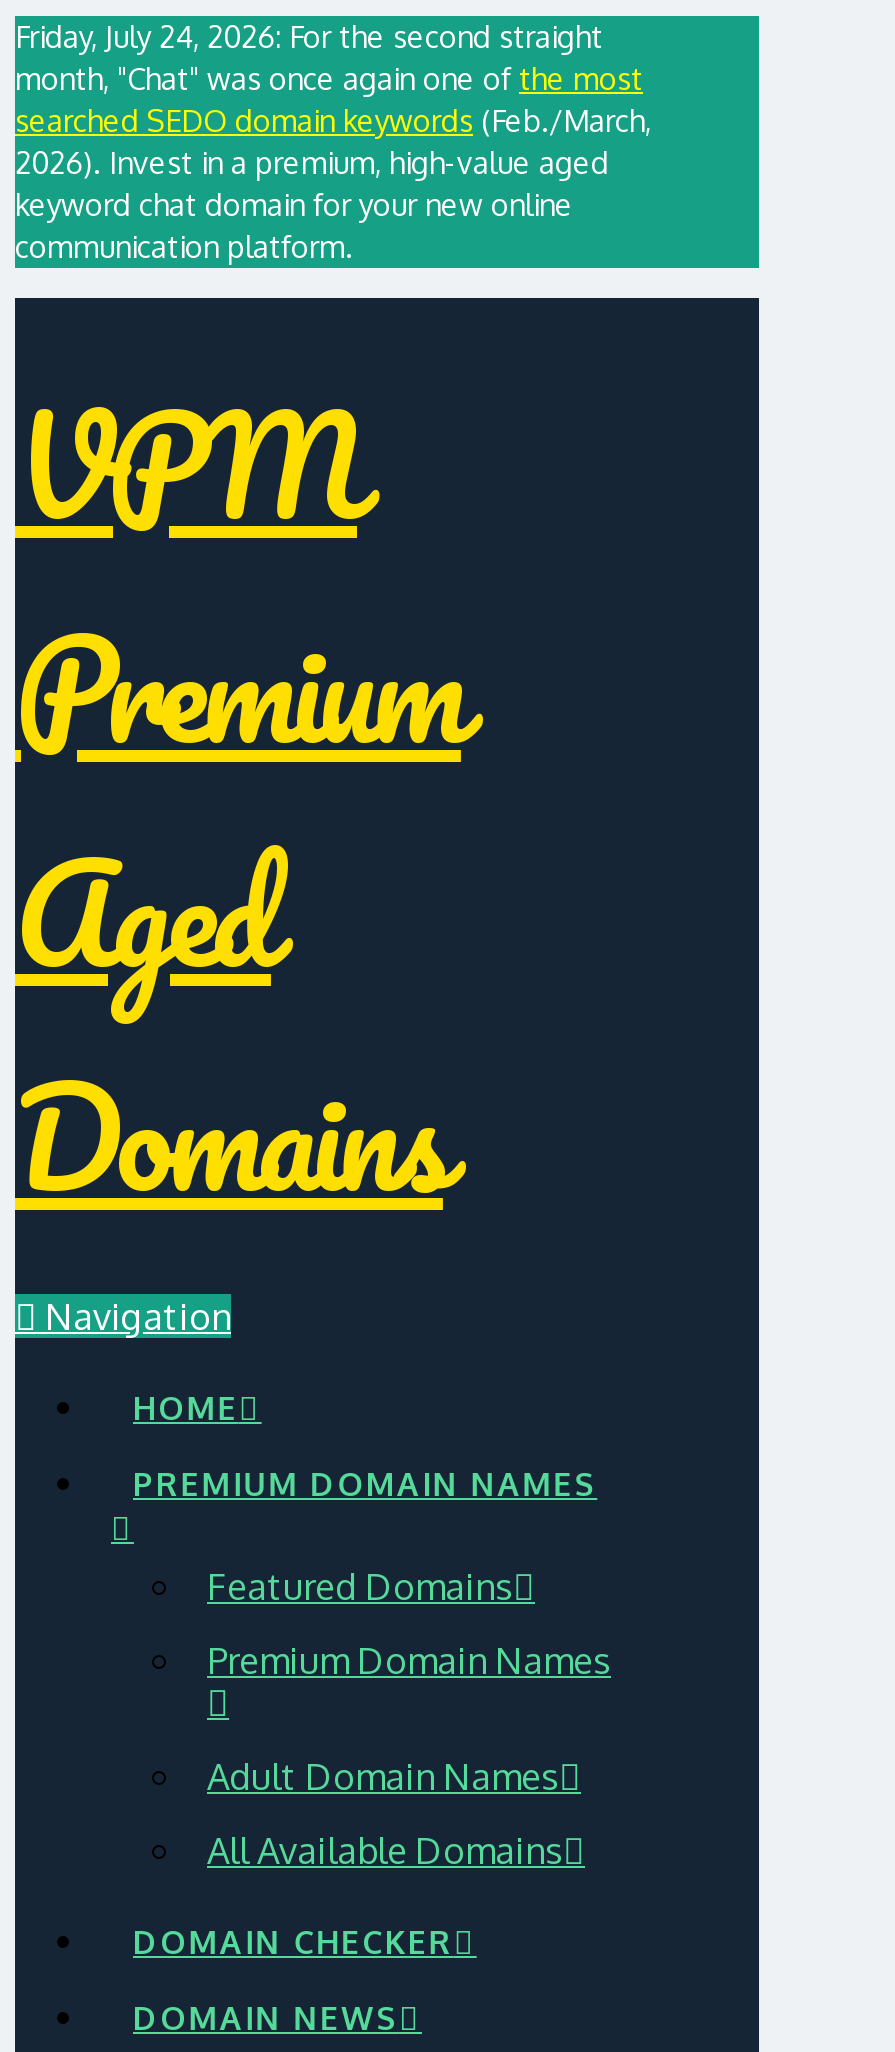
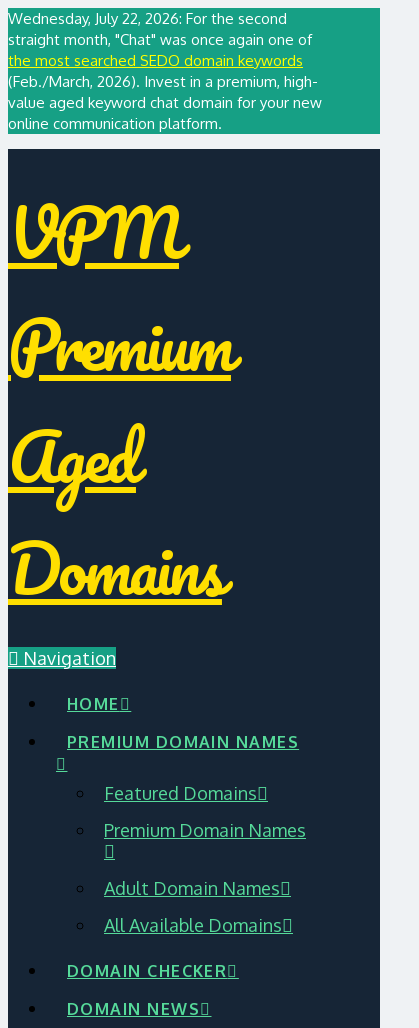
- Friday, July 24, 2026: For the second straight
- month, "Chat" was once again one of the most
- searched SEDO domain keywords (Feb./March,
- 2026). Invest in a premium, high-value aged
- keyword chat domain for your new online
- communication platform.
+ Wednesday, July 22, 2026: For the second
+ straight month, "Chat" was once again one of
+ the most searched SEDO domain keywords
+ (Feb./March, 2026). Invest in a premium, high-
+ value aged keyword chat domain for your new
+ online communication platform.
